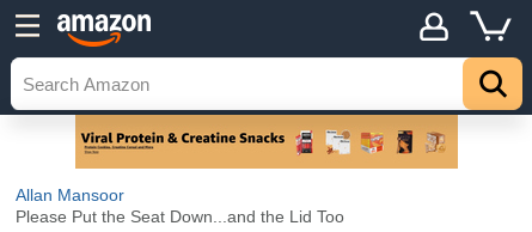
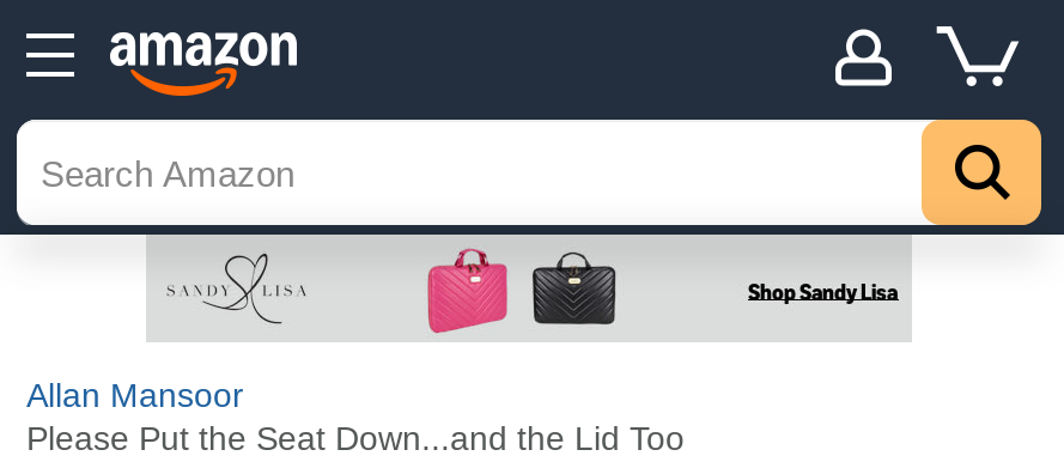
- [image]
+ [image]
